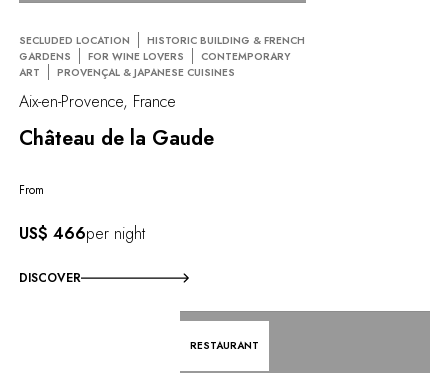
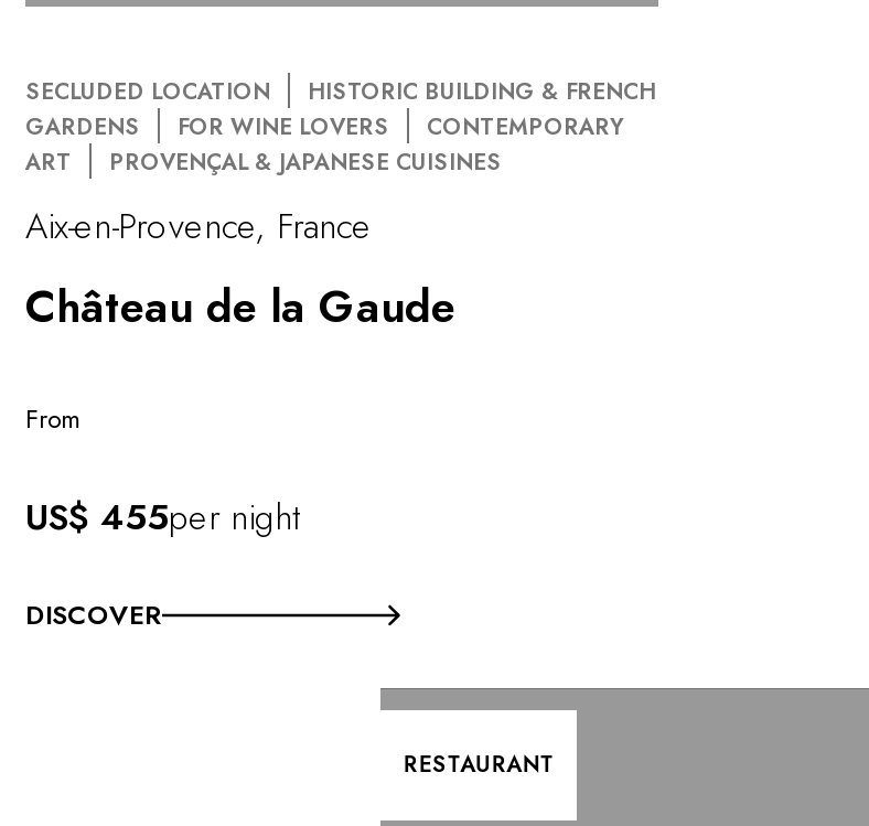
- US$ 466per night
+ US$ 455per night
